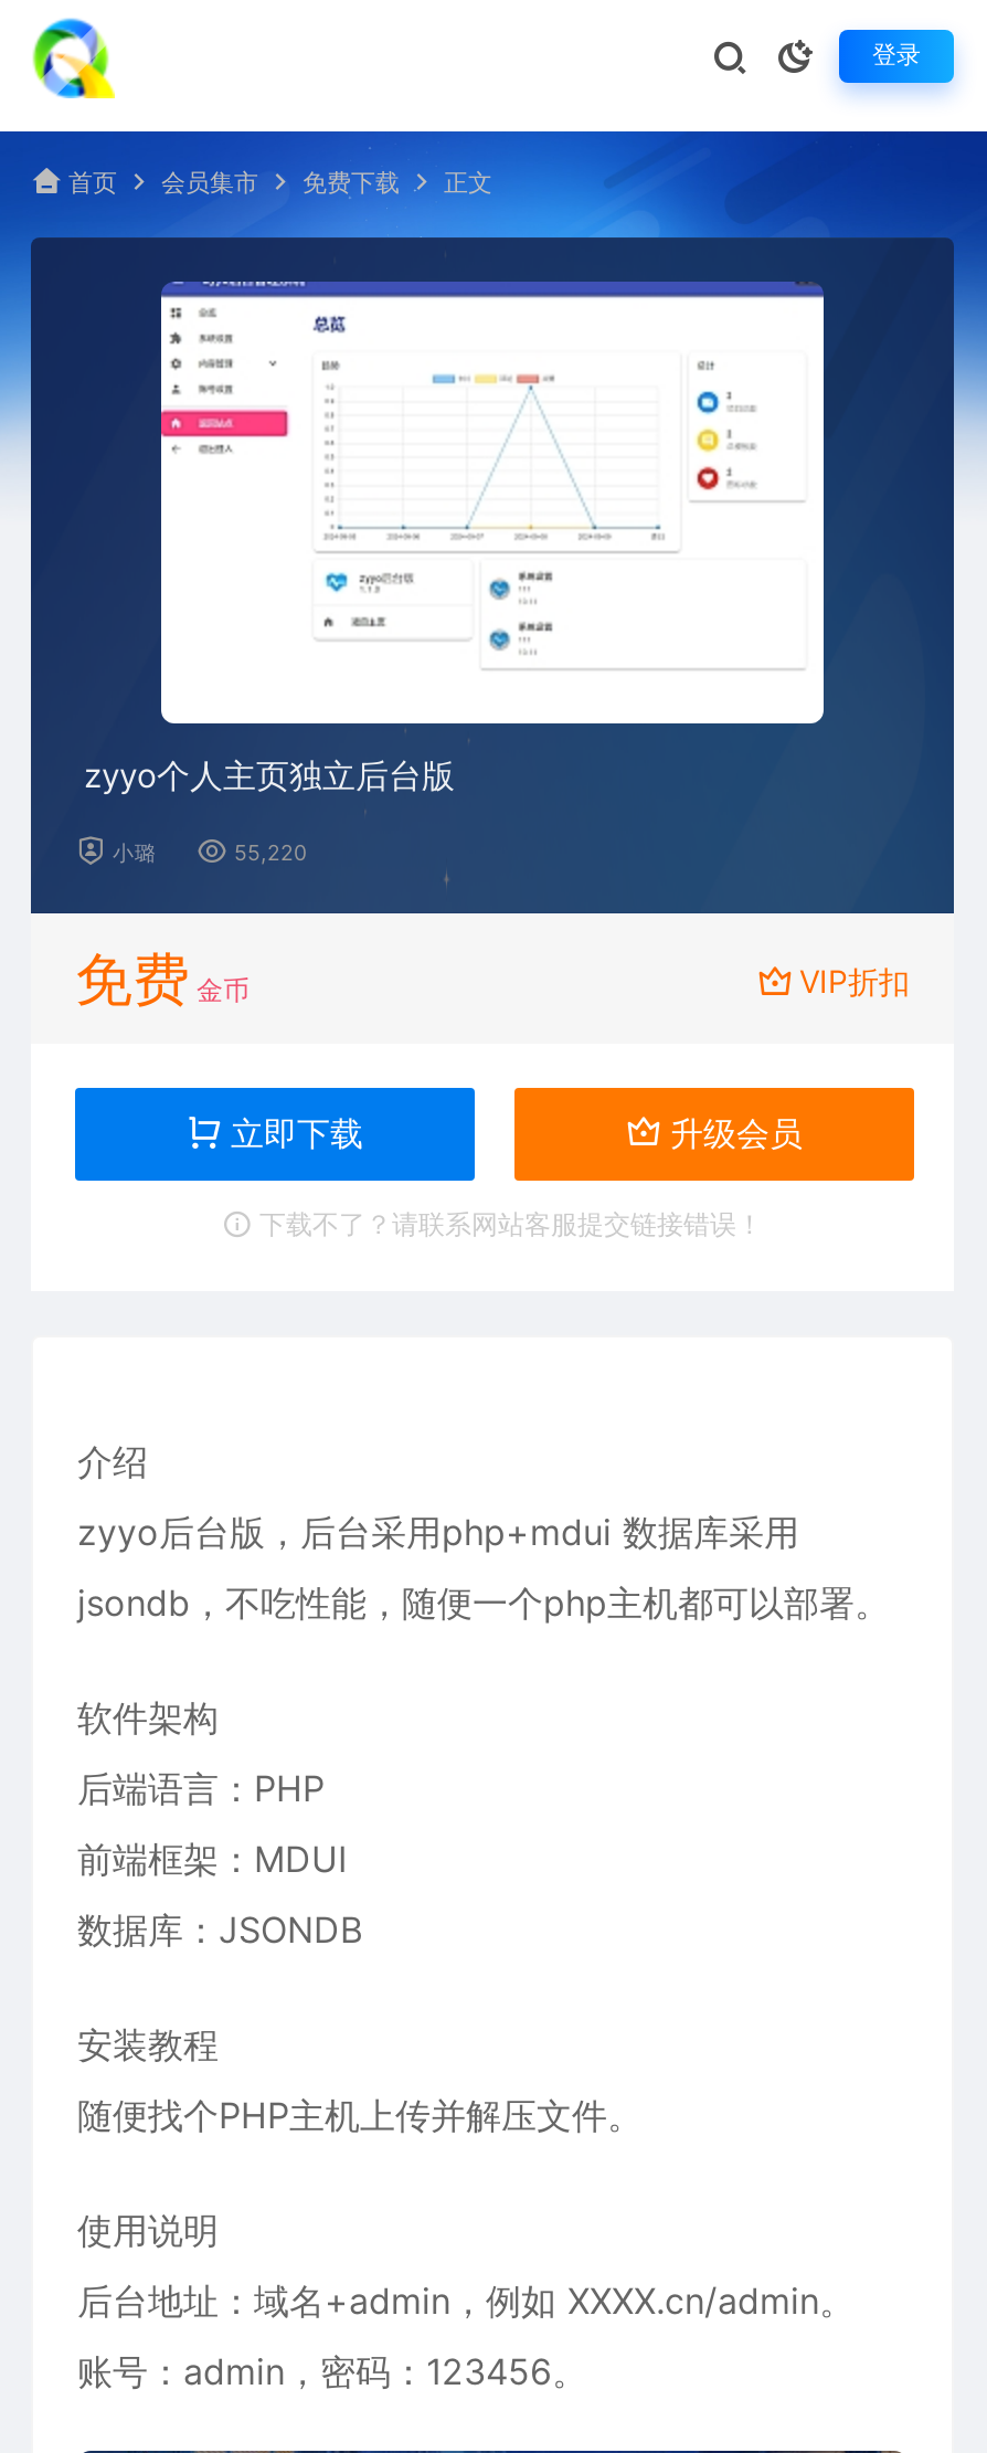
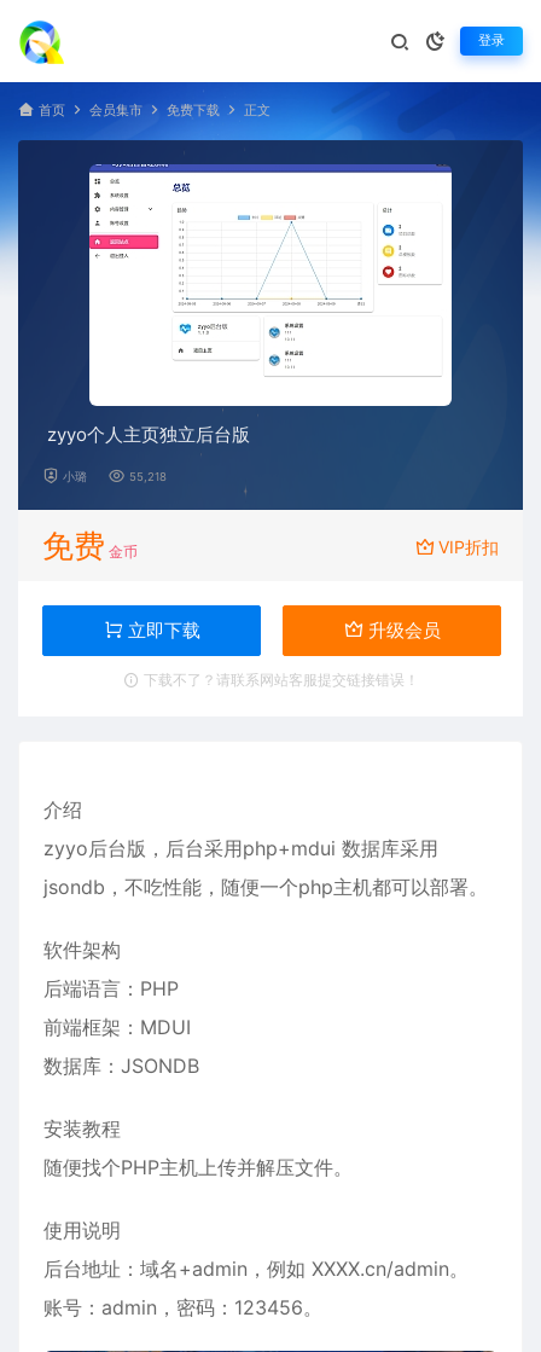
- 55,220
+ 55,218
